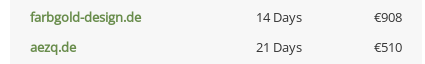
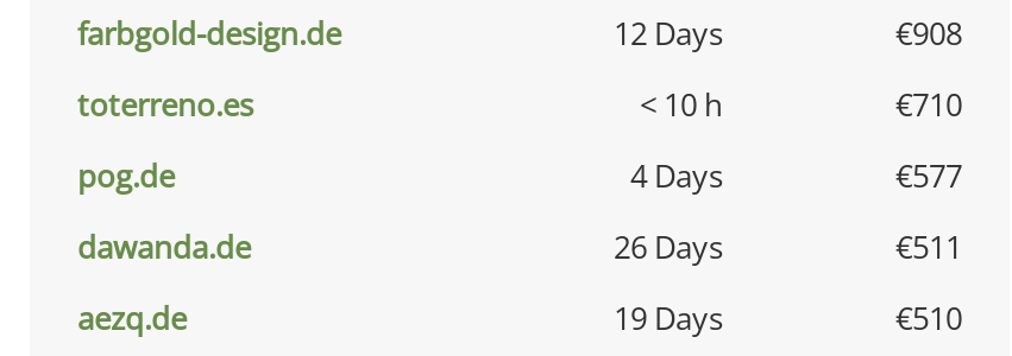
- 14 Days
+ 12 Days

+ toterreno.es
+ < 10 h
+ €710
+ pog.de
+ 4 Days
+ €577
+ dawanda.de
+ 26 Days
+ €511

- 21 Days
+ 19 Days
